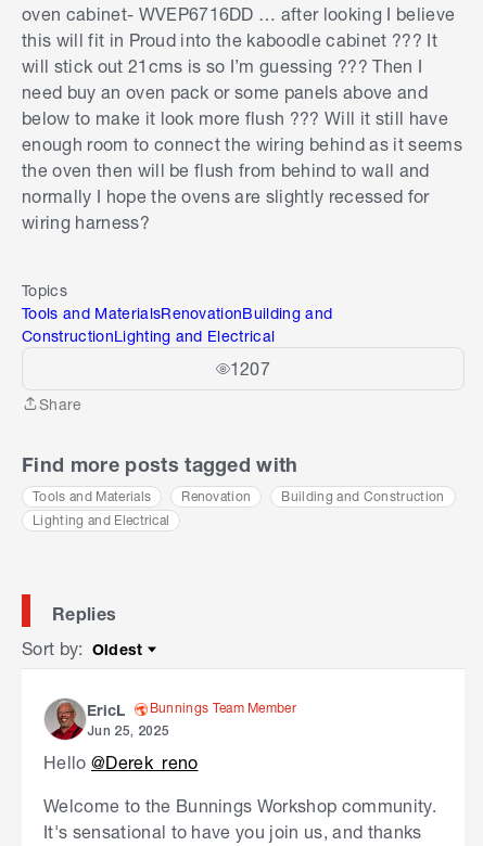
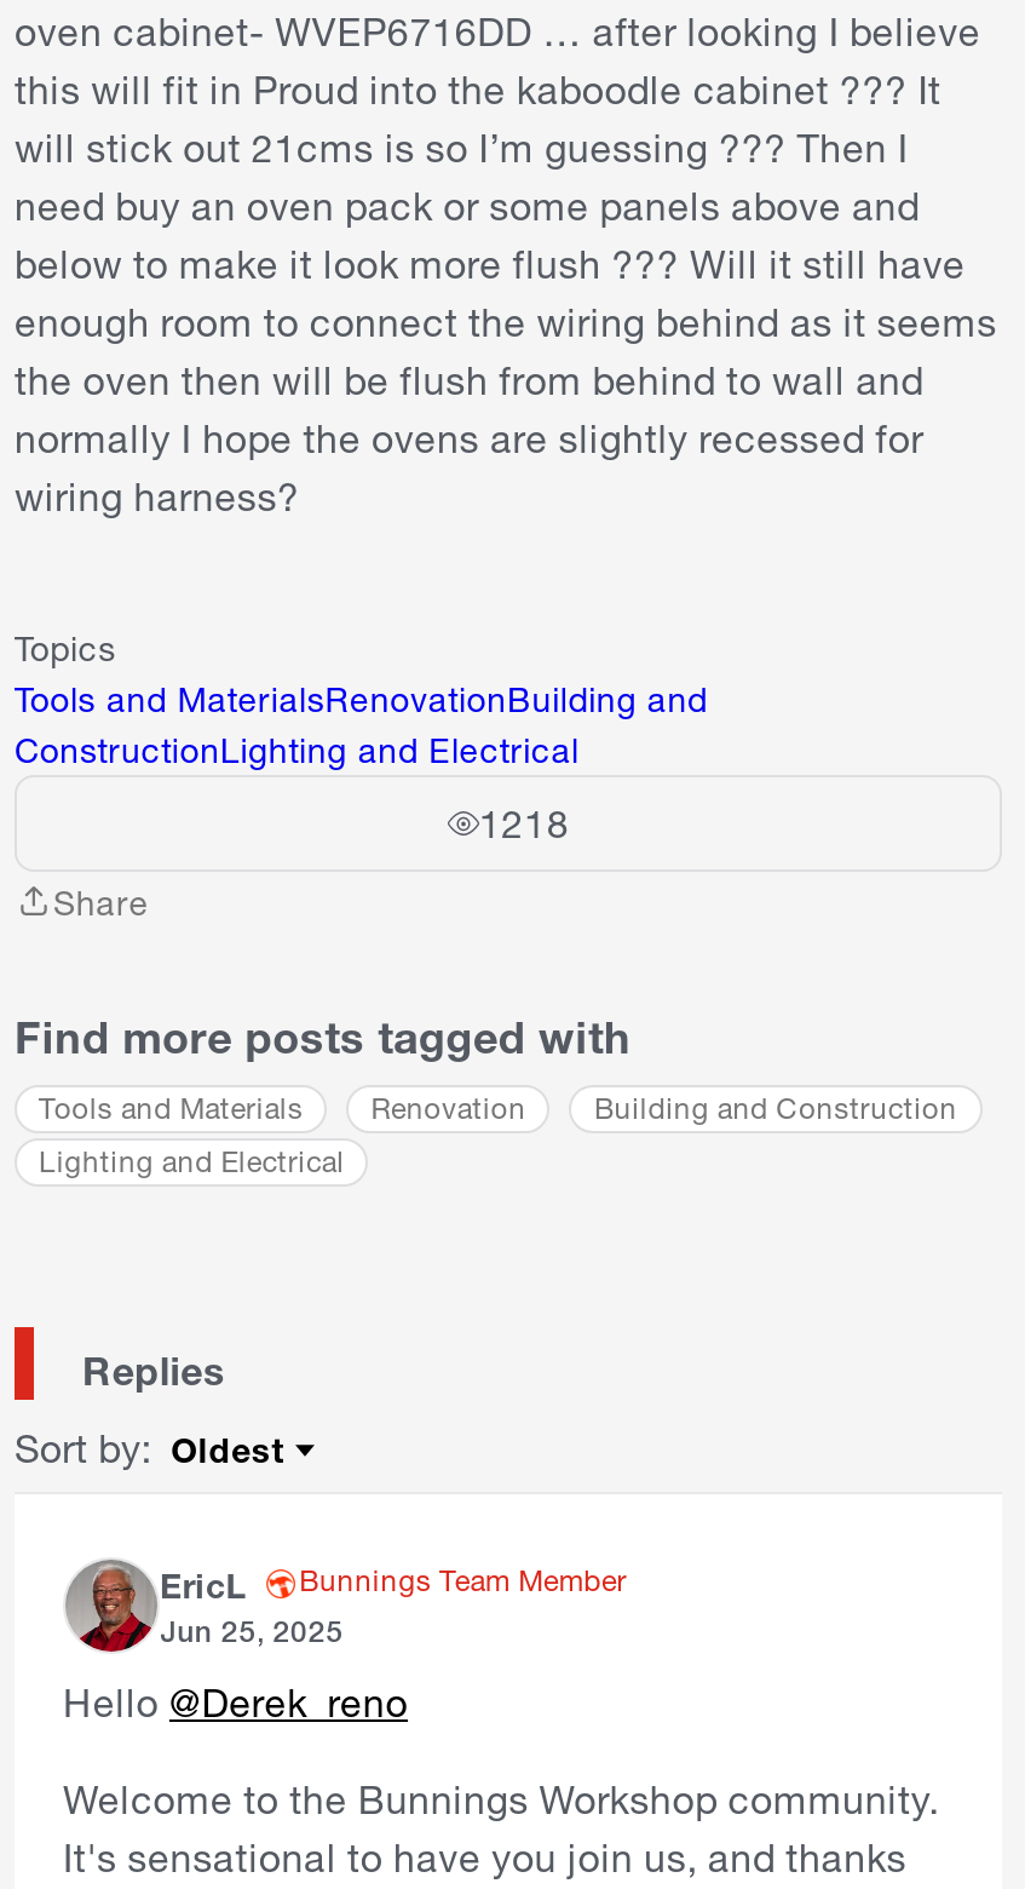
- 1207
+ 1218
